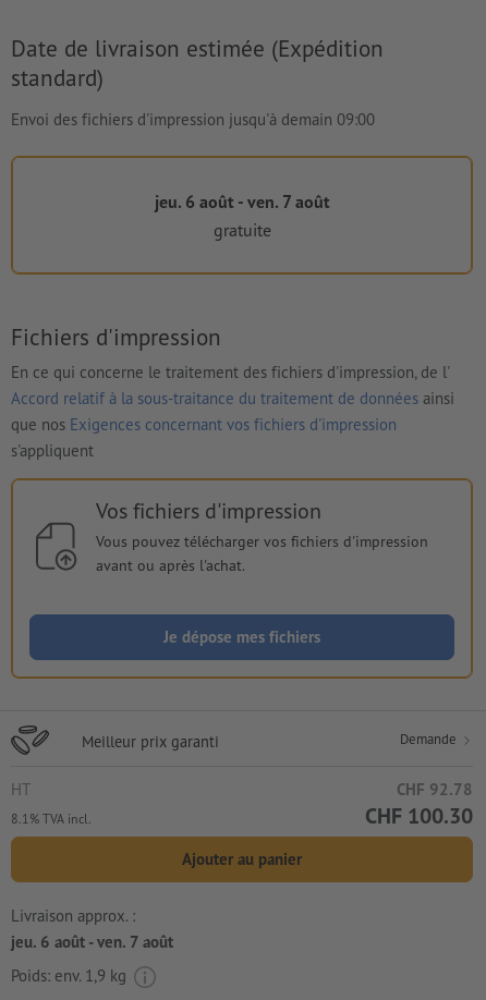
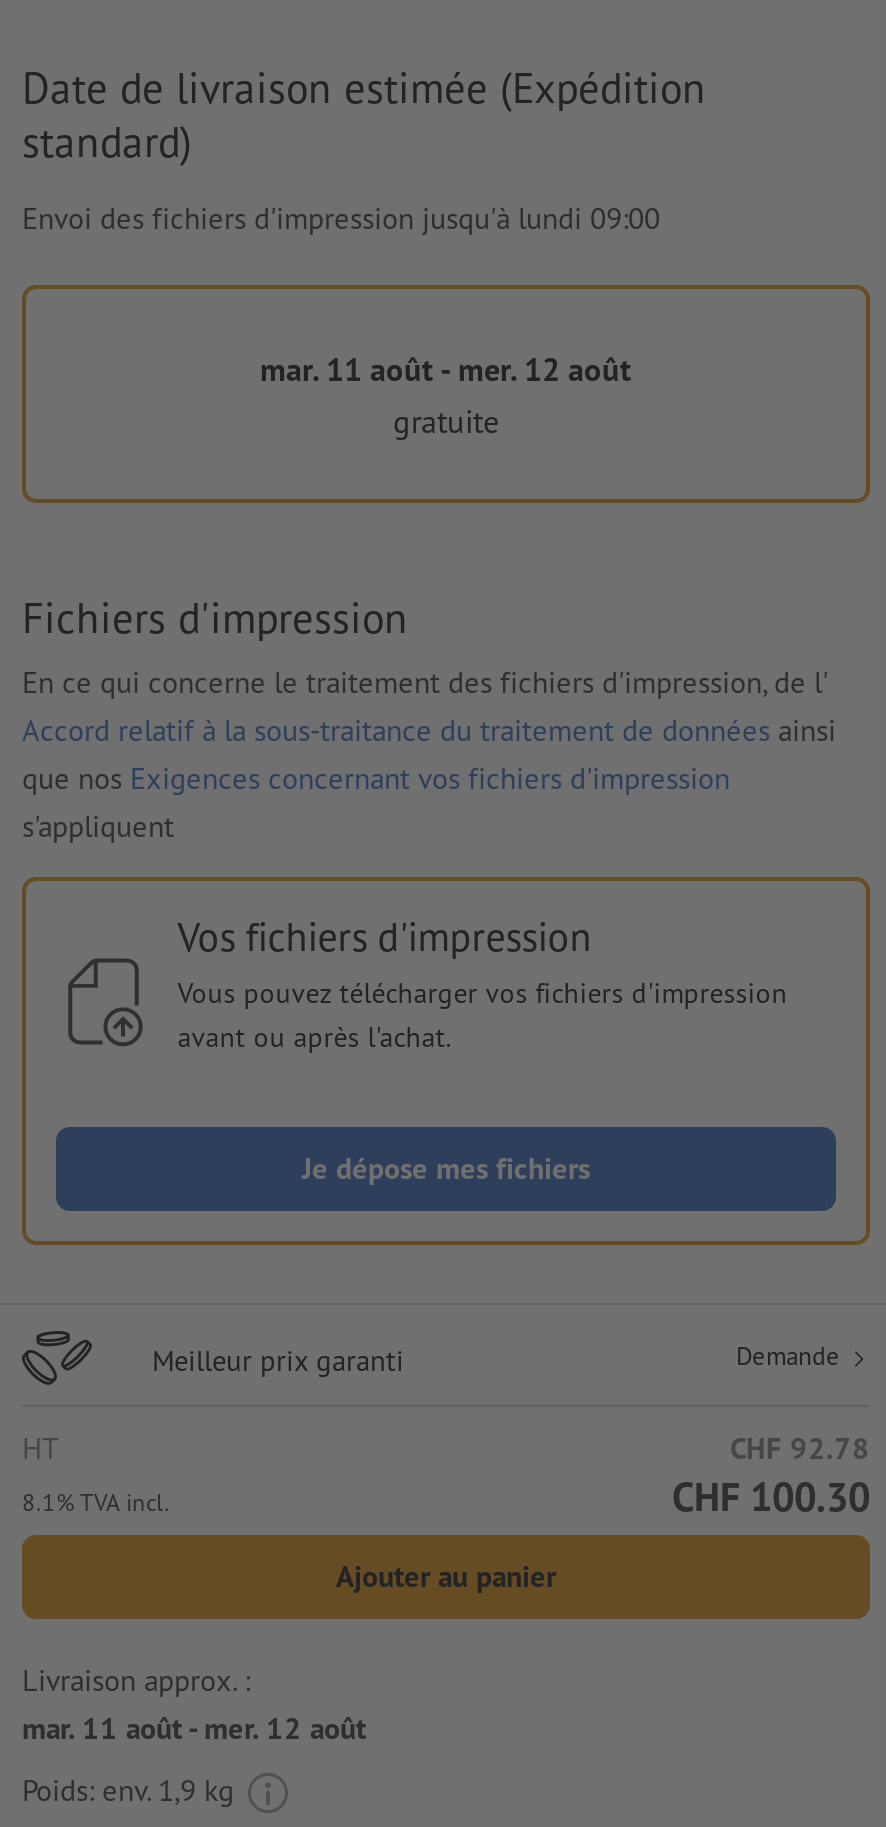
- Envoi des fichiers d'impression jusqu'à demain 09:00
+ Envoi des fichiers d'impression jusqu'à lundi 09:00

- jeu. 6 août - ven. 7 août
+ mar. 11 août - mer. 12 août

- jeu. 6 août - ven. 7 août
+ mar. 11 août - mer. 12 août
